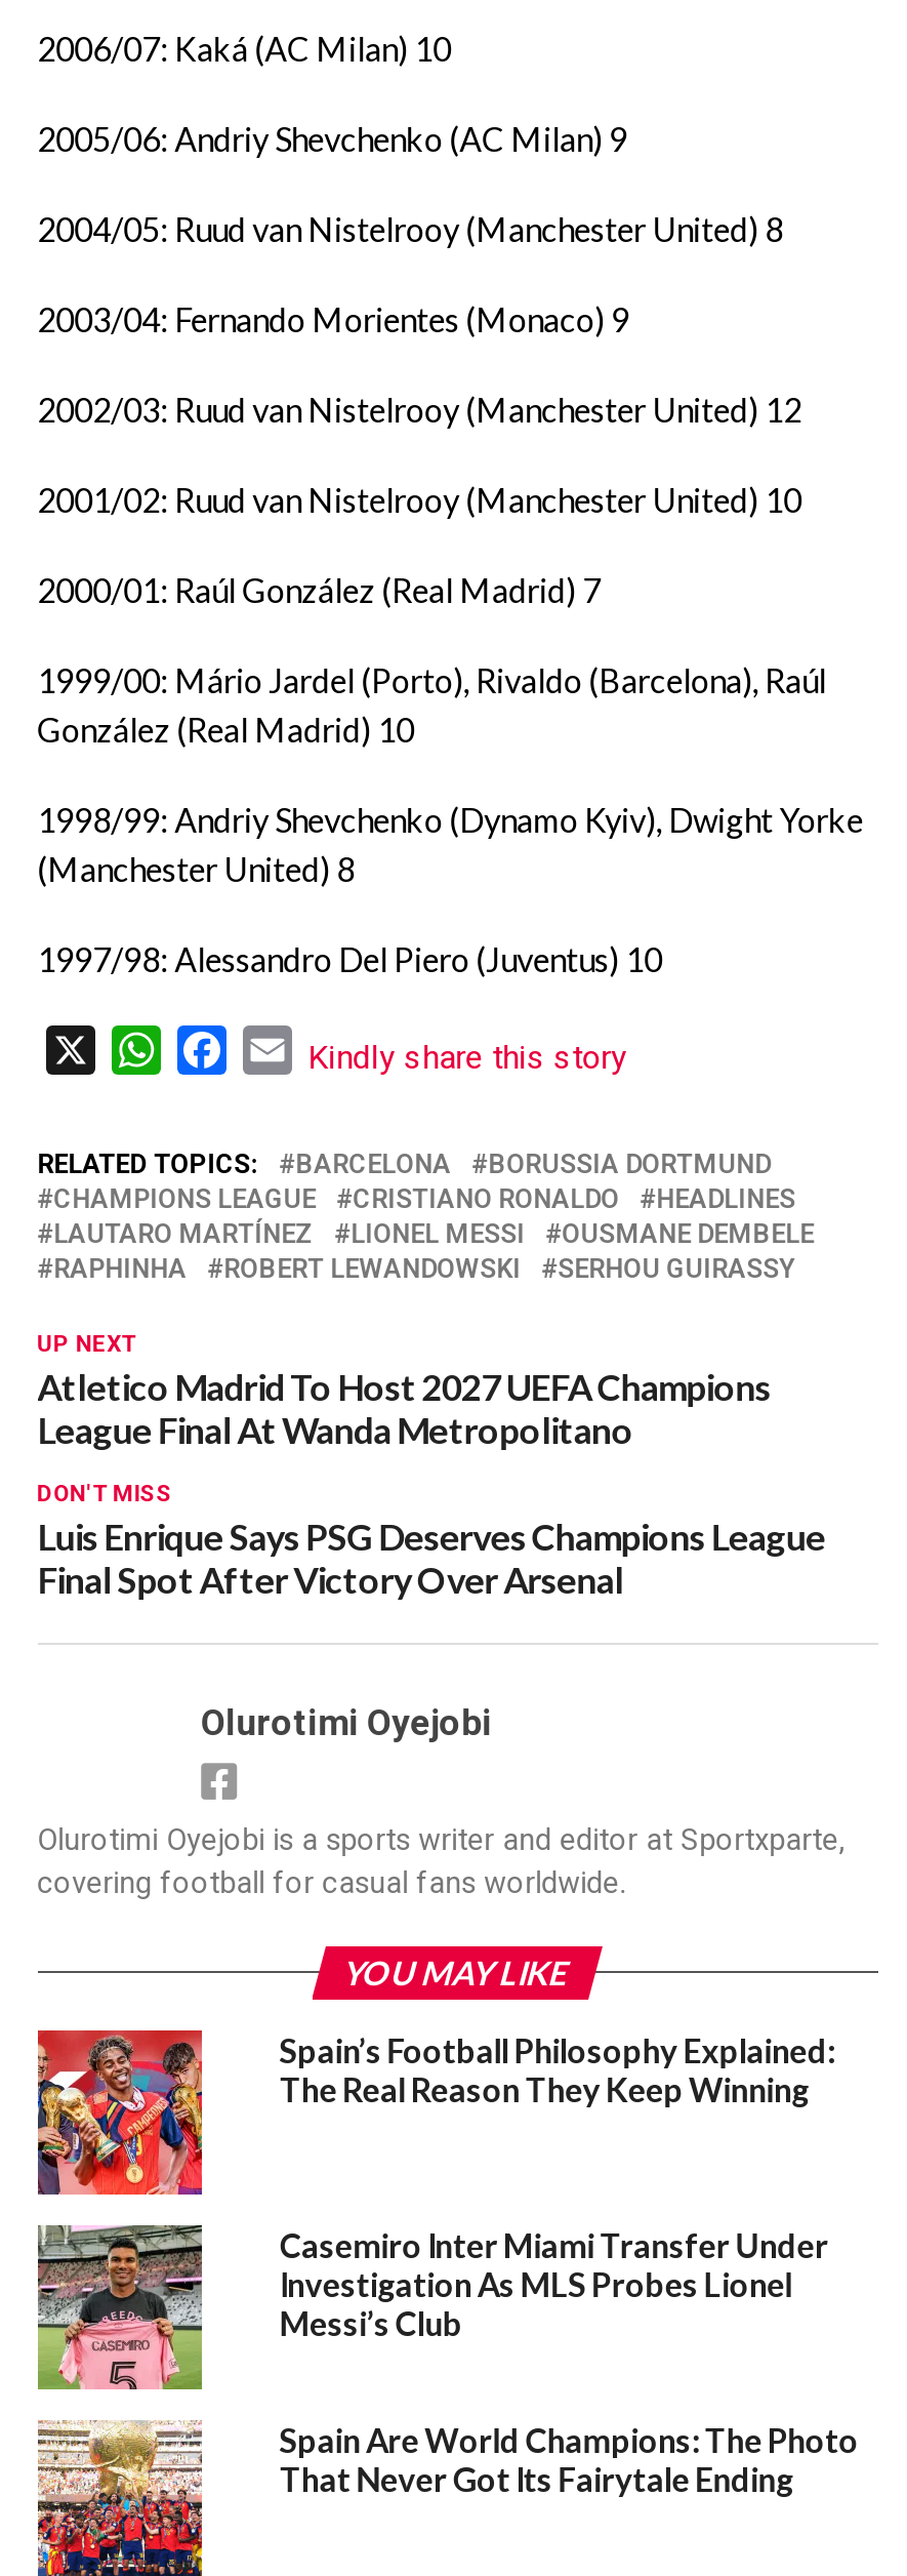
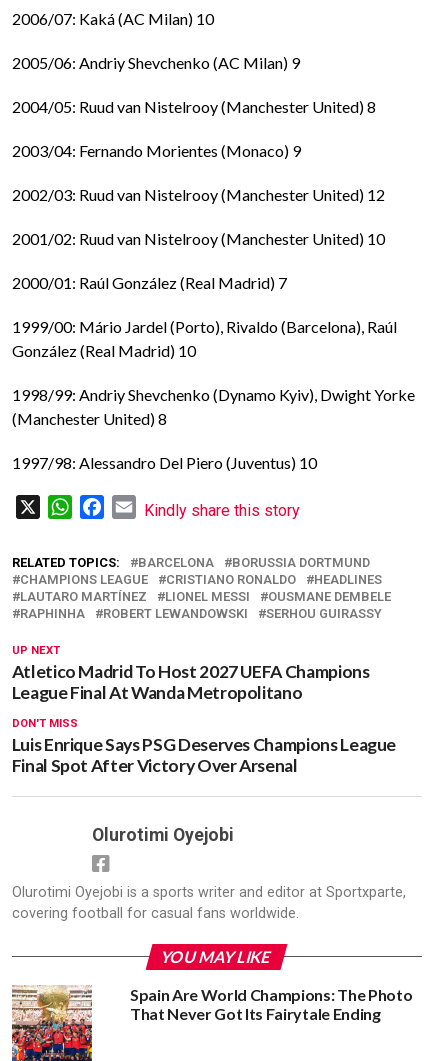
- [image]
- Spain’s Football Philosophy Explained:
- The Real Reason They Keep Winning

- [image]
- Casemiro Inter Miami Transfer Under
- Investigation As MLS Probes Lionel
- Messi’s Club
